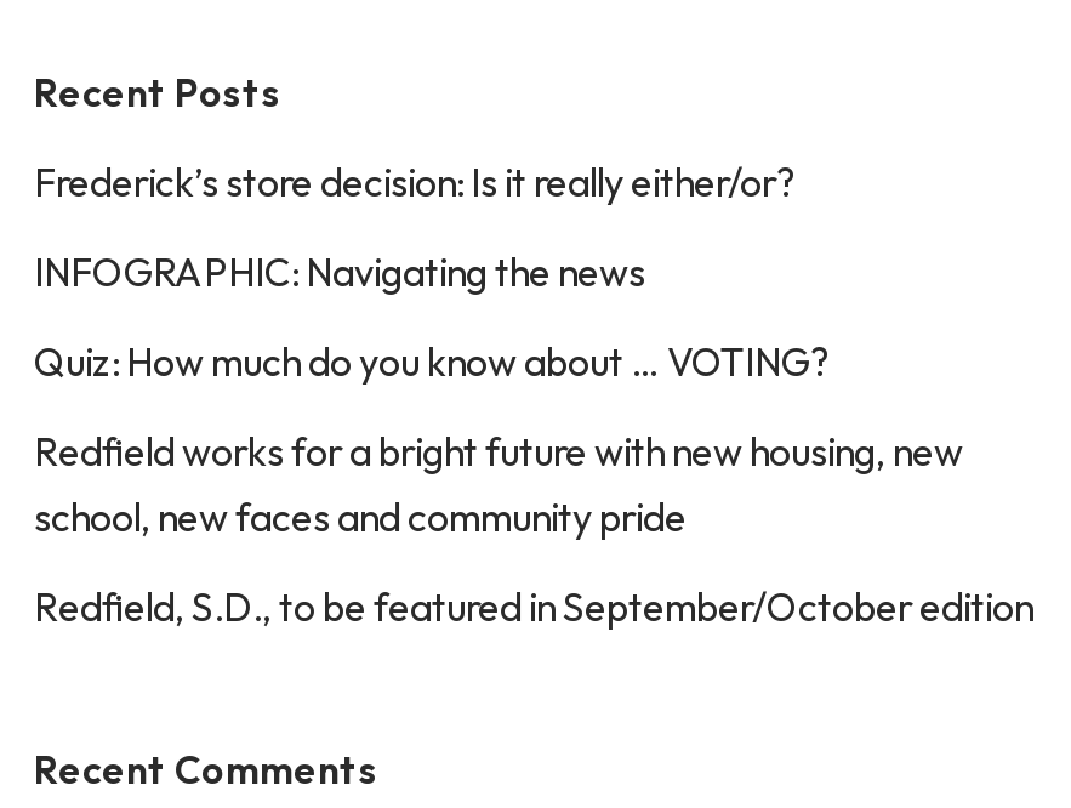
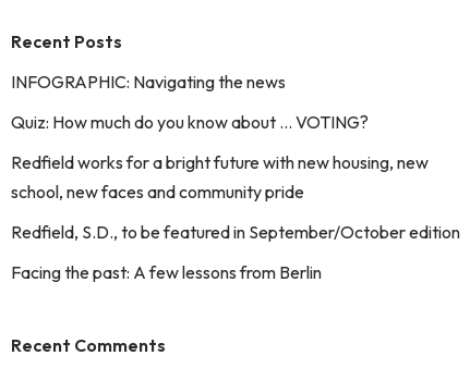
- Frederick’s store decision: Is it really either/or?

moved up: INFOGRAPHIC: Navigating the news | Quiz: How much do you know about … VOTING? | Redfield works for a bright future with new housing, new | school, new faces and community pride | Redfield, S.D., to be featured in September/October edition

+ Facing the past: A few lessons from Berlin
